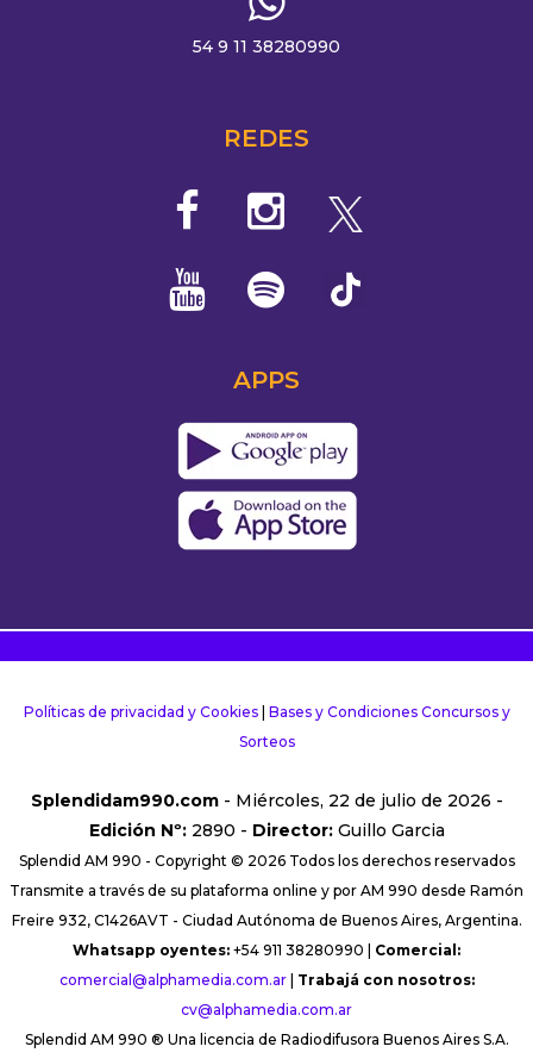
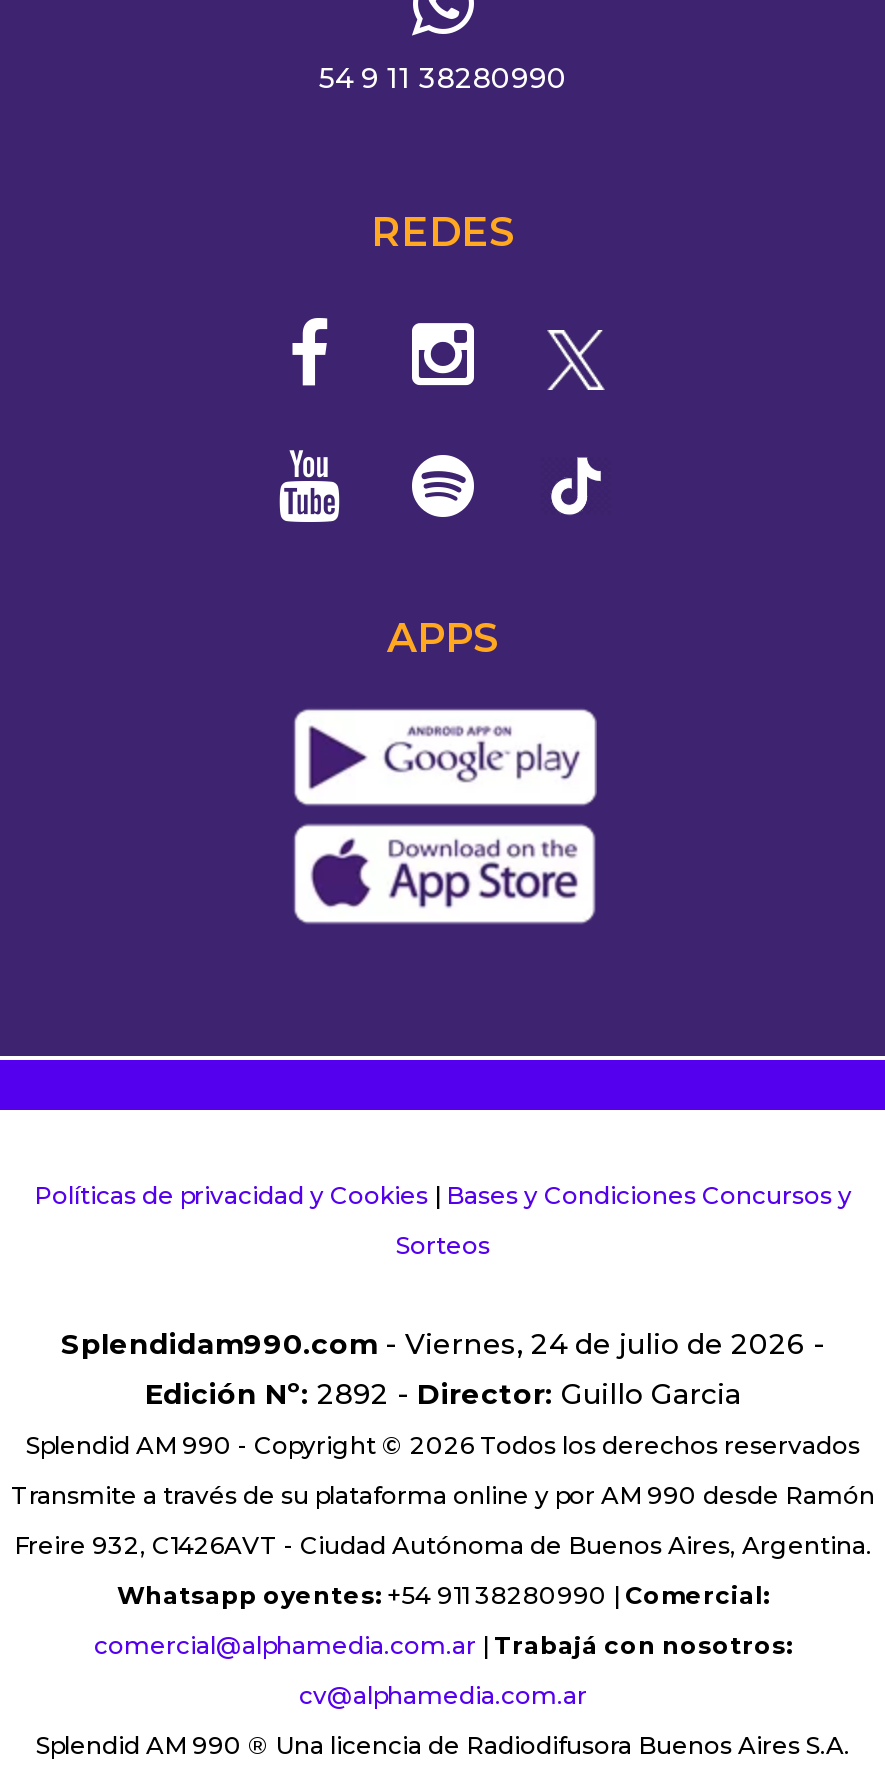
- Splendidam990.com - Miércoles, 22 de julio de 2026 -
+ Splendidam990.com - Viernes, 24 de julio de 2026 -

- Edición Nº: 2890 - Director: Guillo Garcia
+ Edición Nº: 2892 - Director: Guillo Garcia
